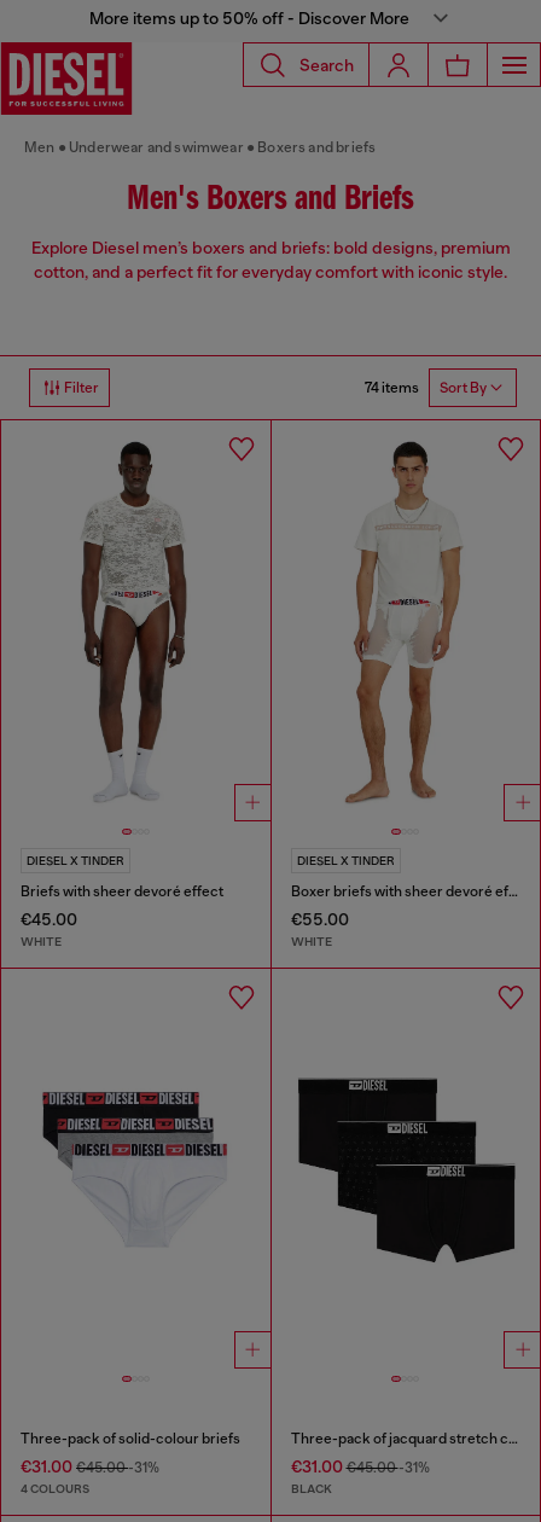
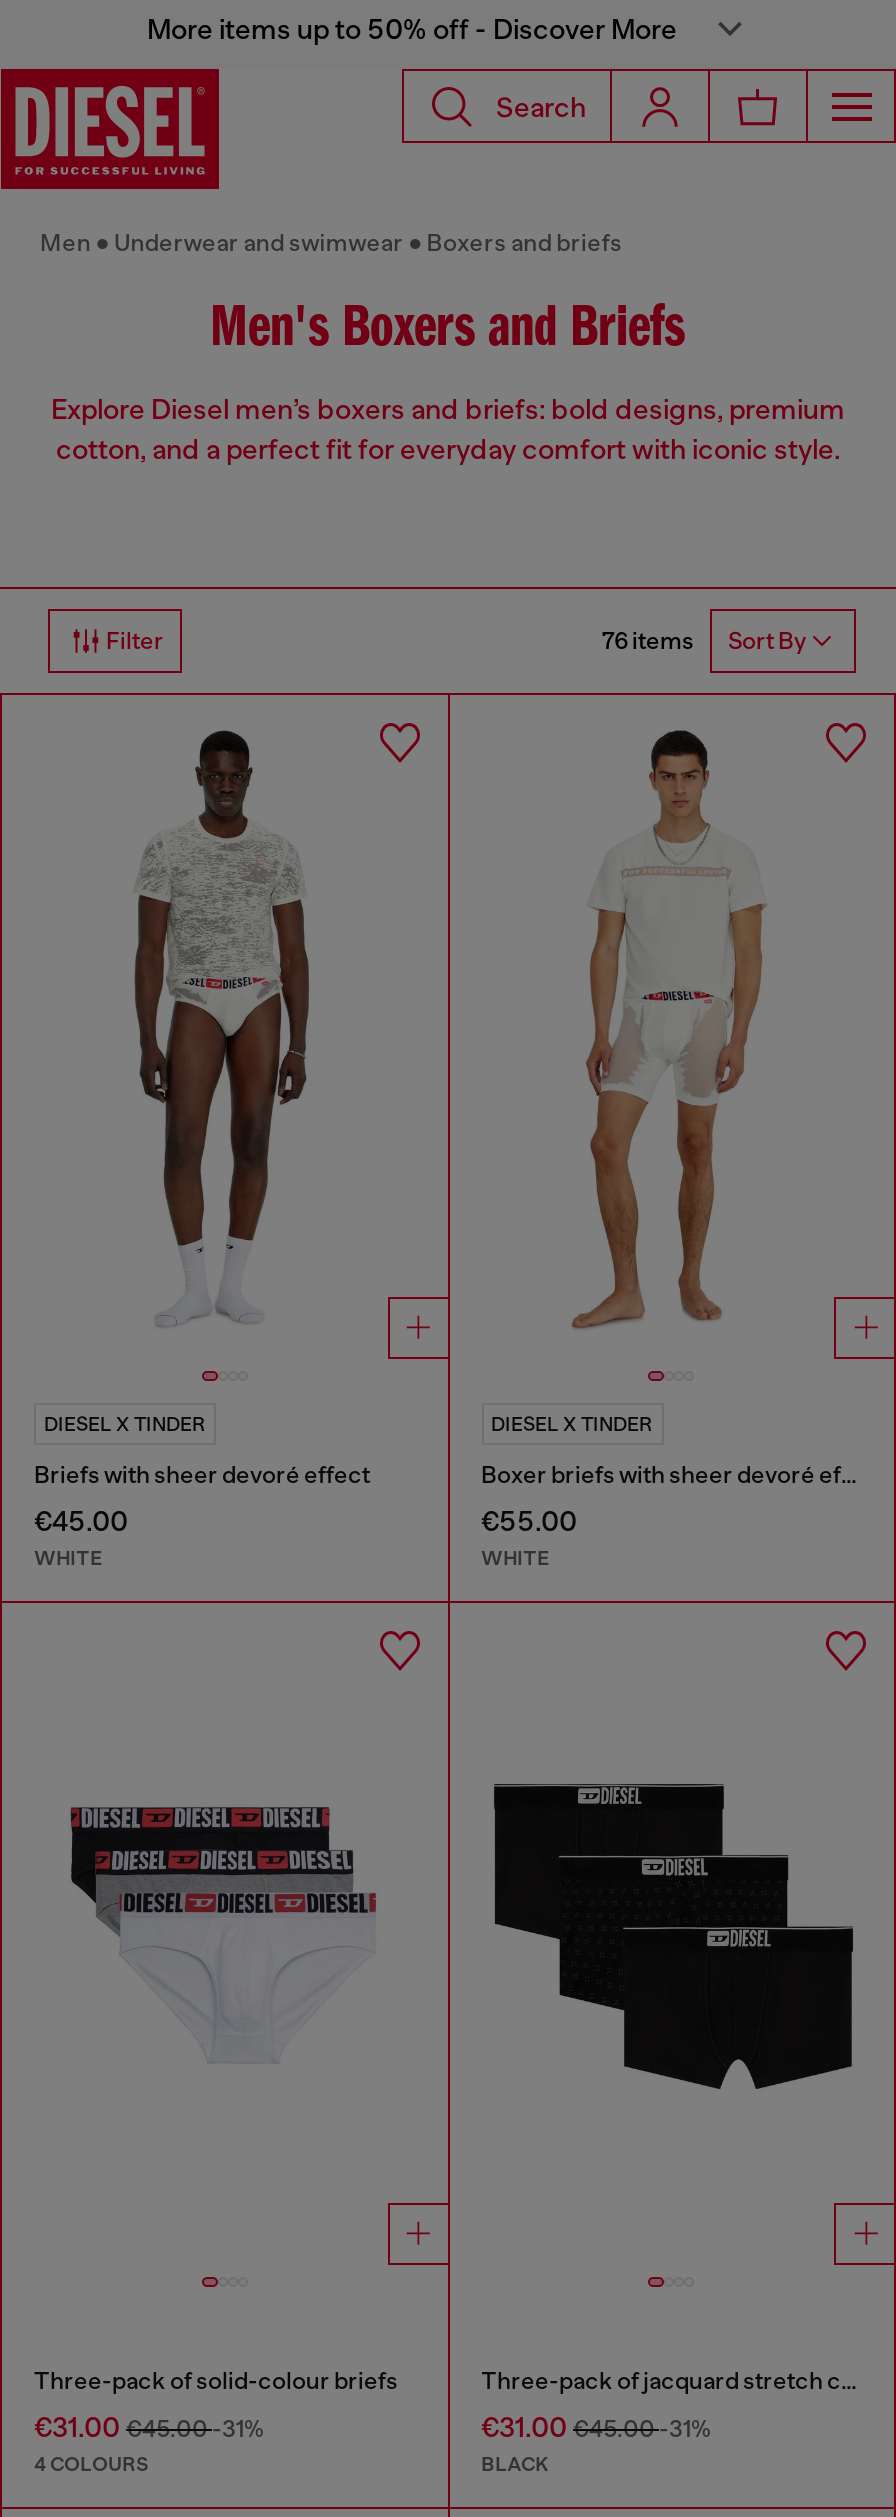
- 74 items Sort By
+ 76 items Sort By
